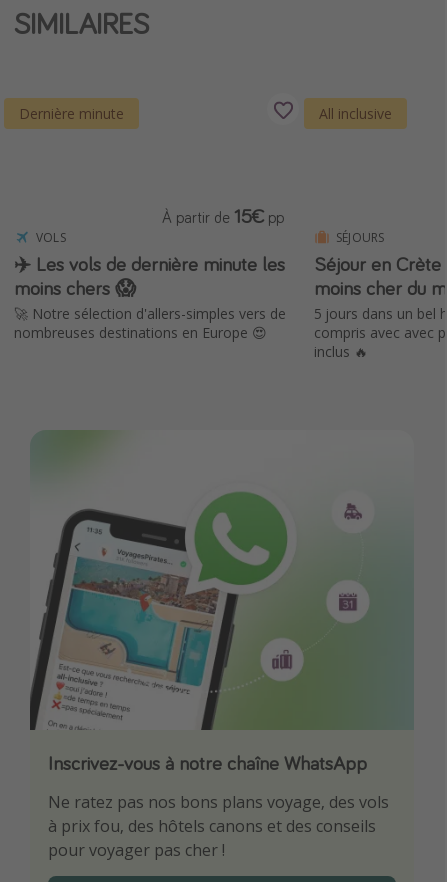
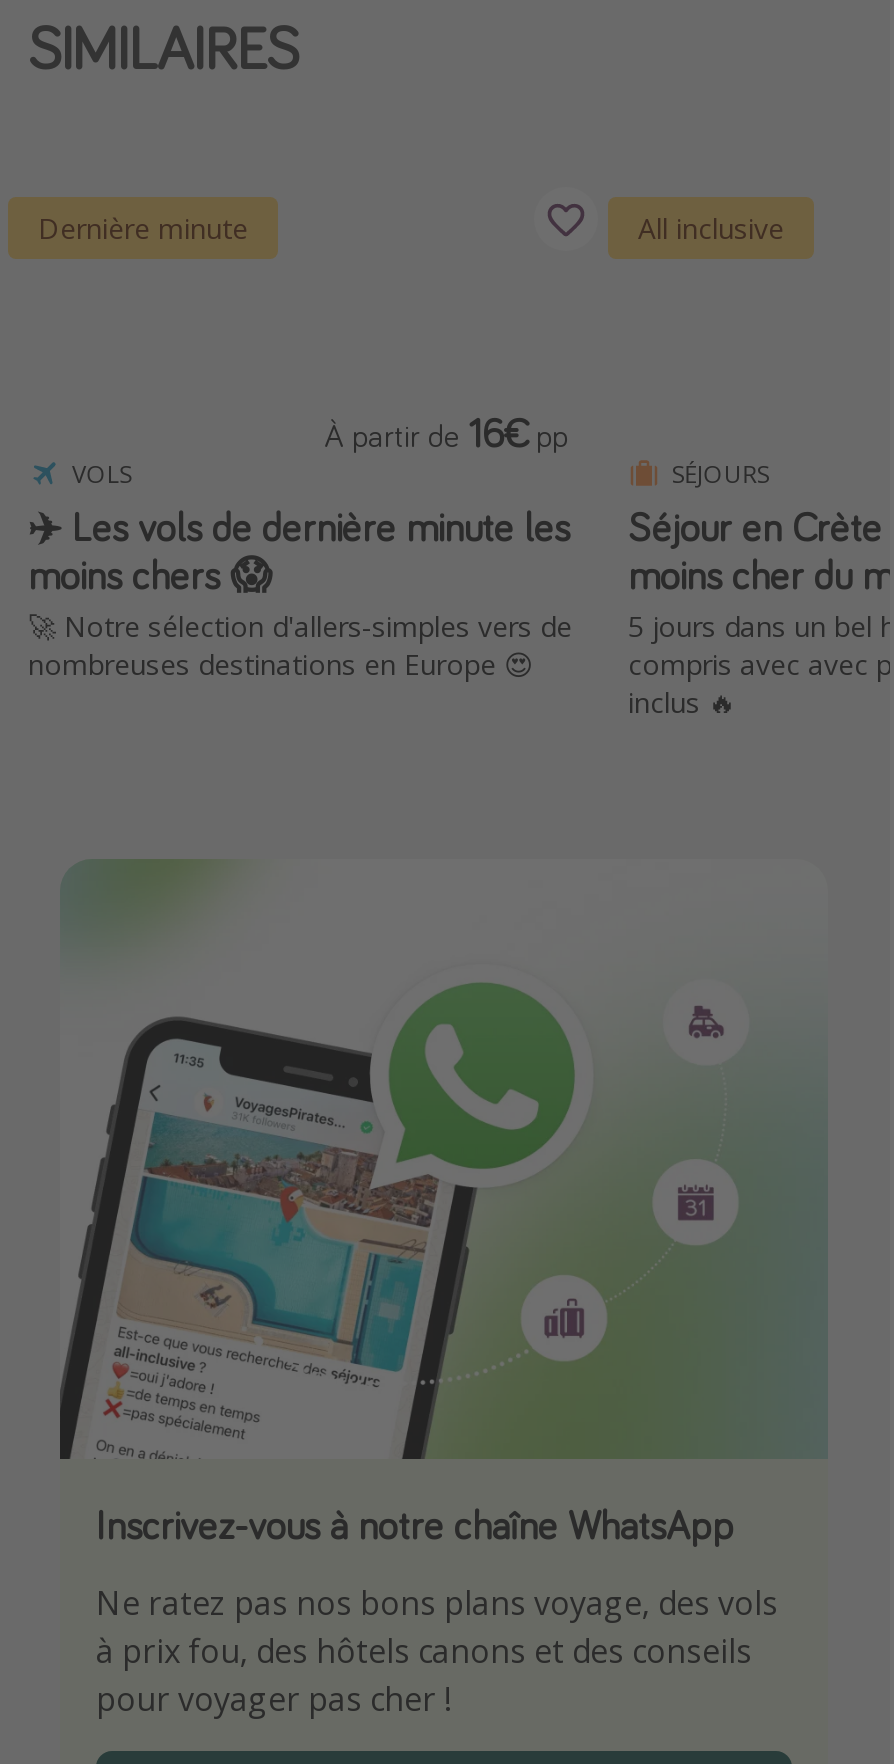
- À partir de 15€pp
+ À partir de 16€pp
